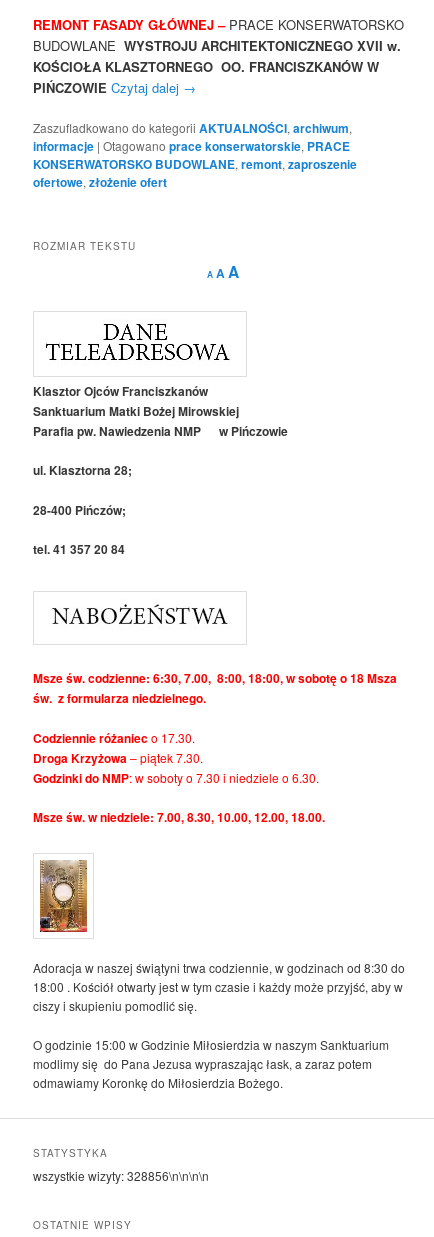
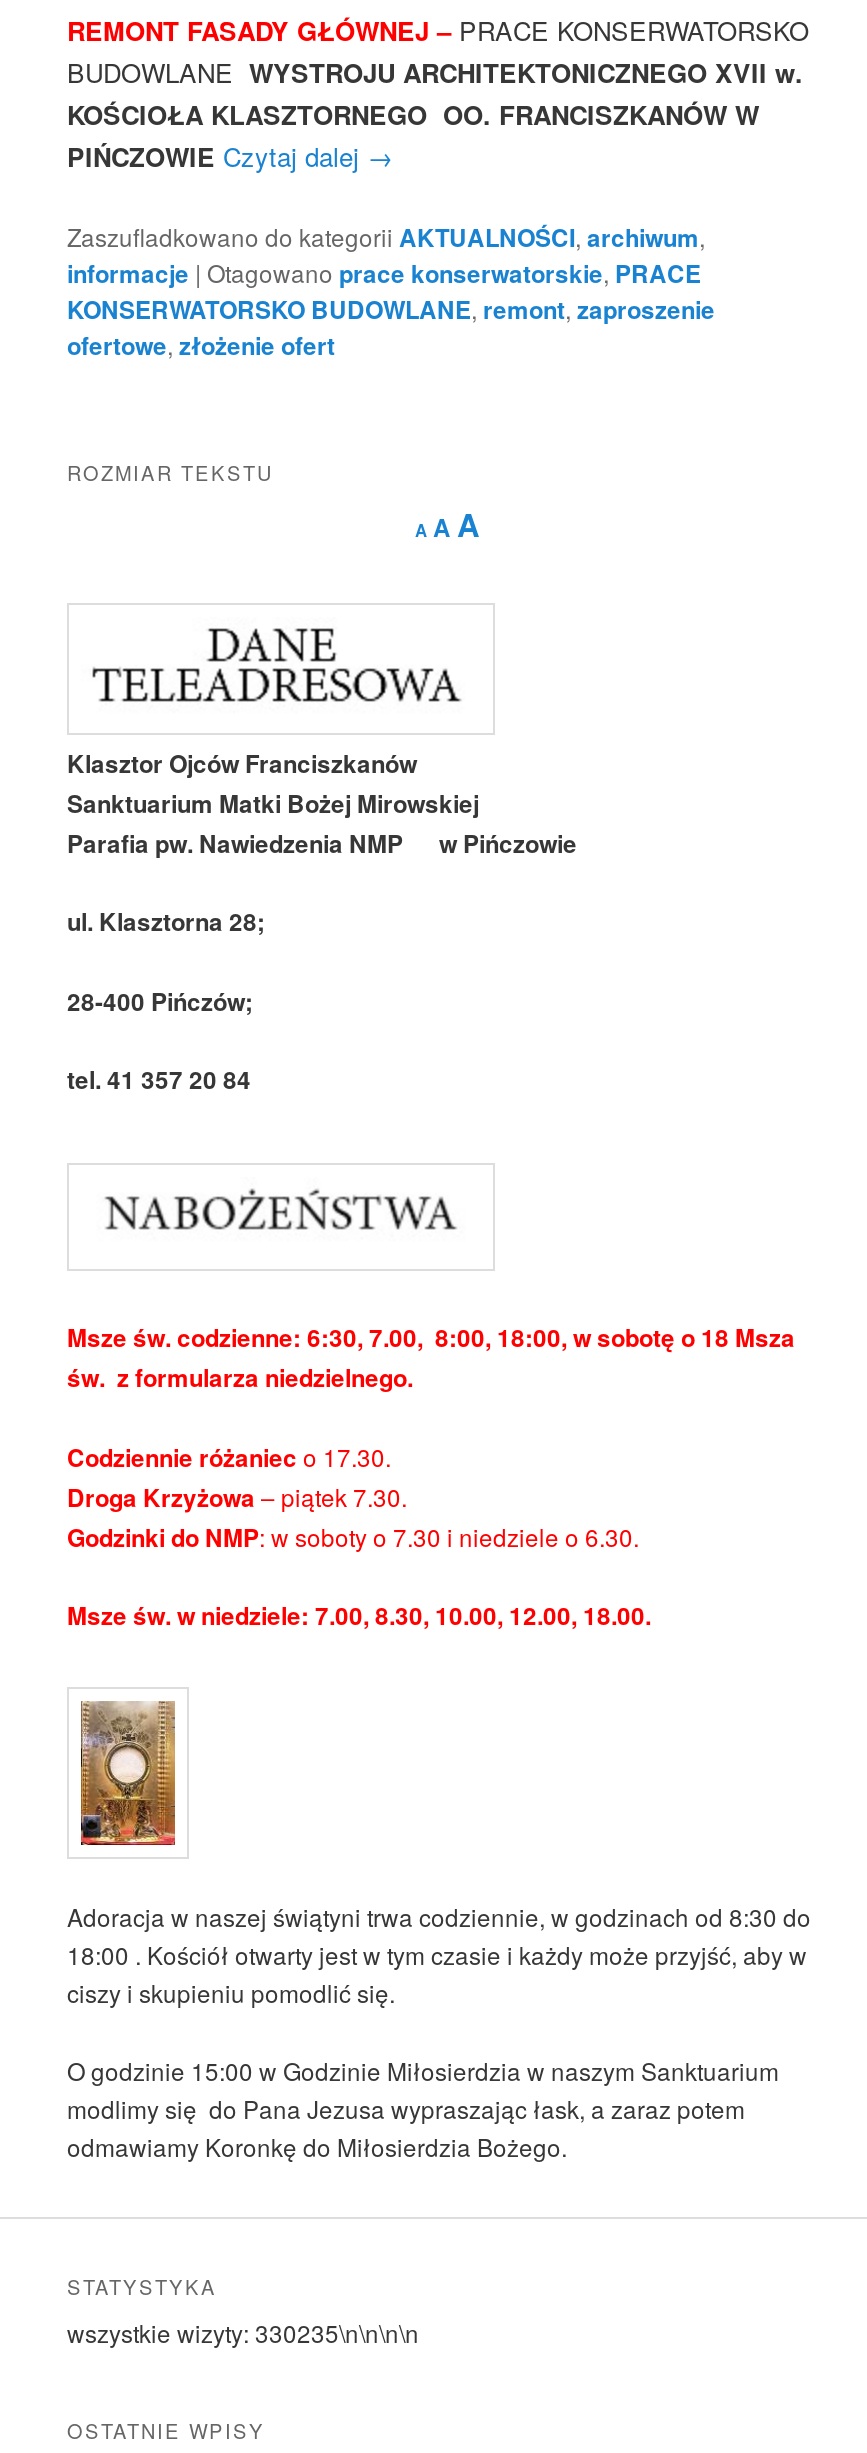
- wszystkie wizyty: 328856\n\n\n\n
+ wszystkie wizyty: 330235\n\n\n\n
